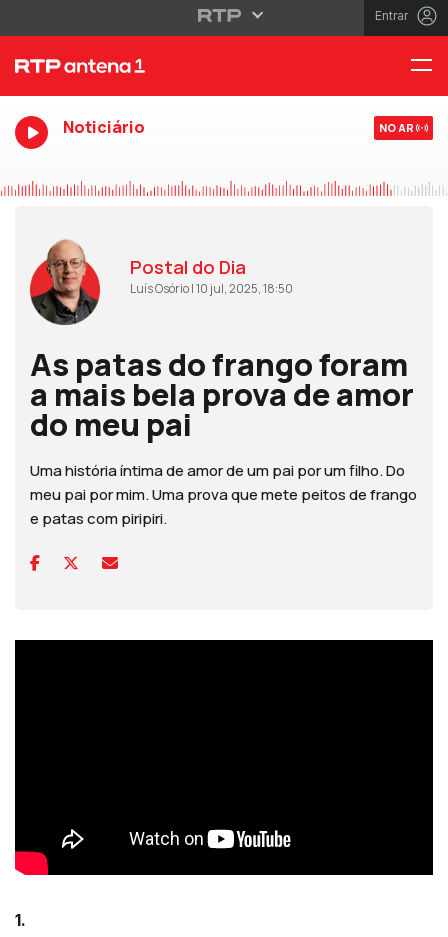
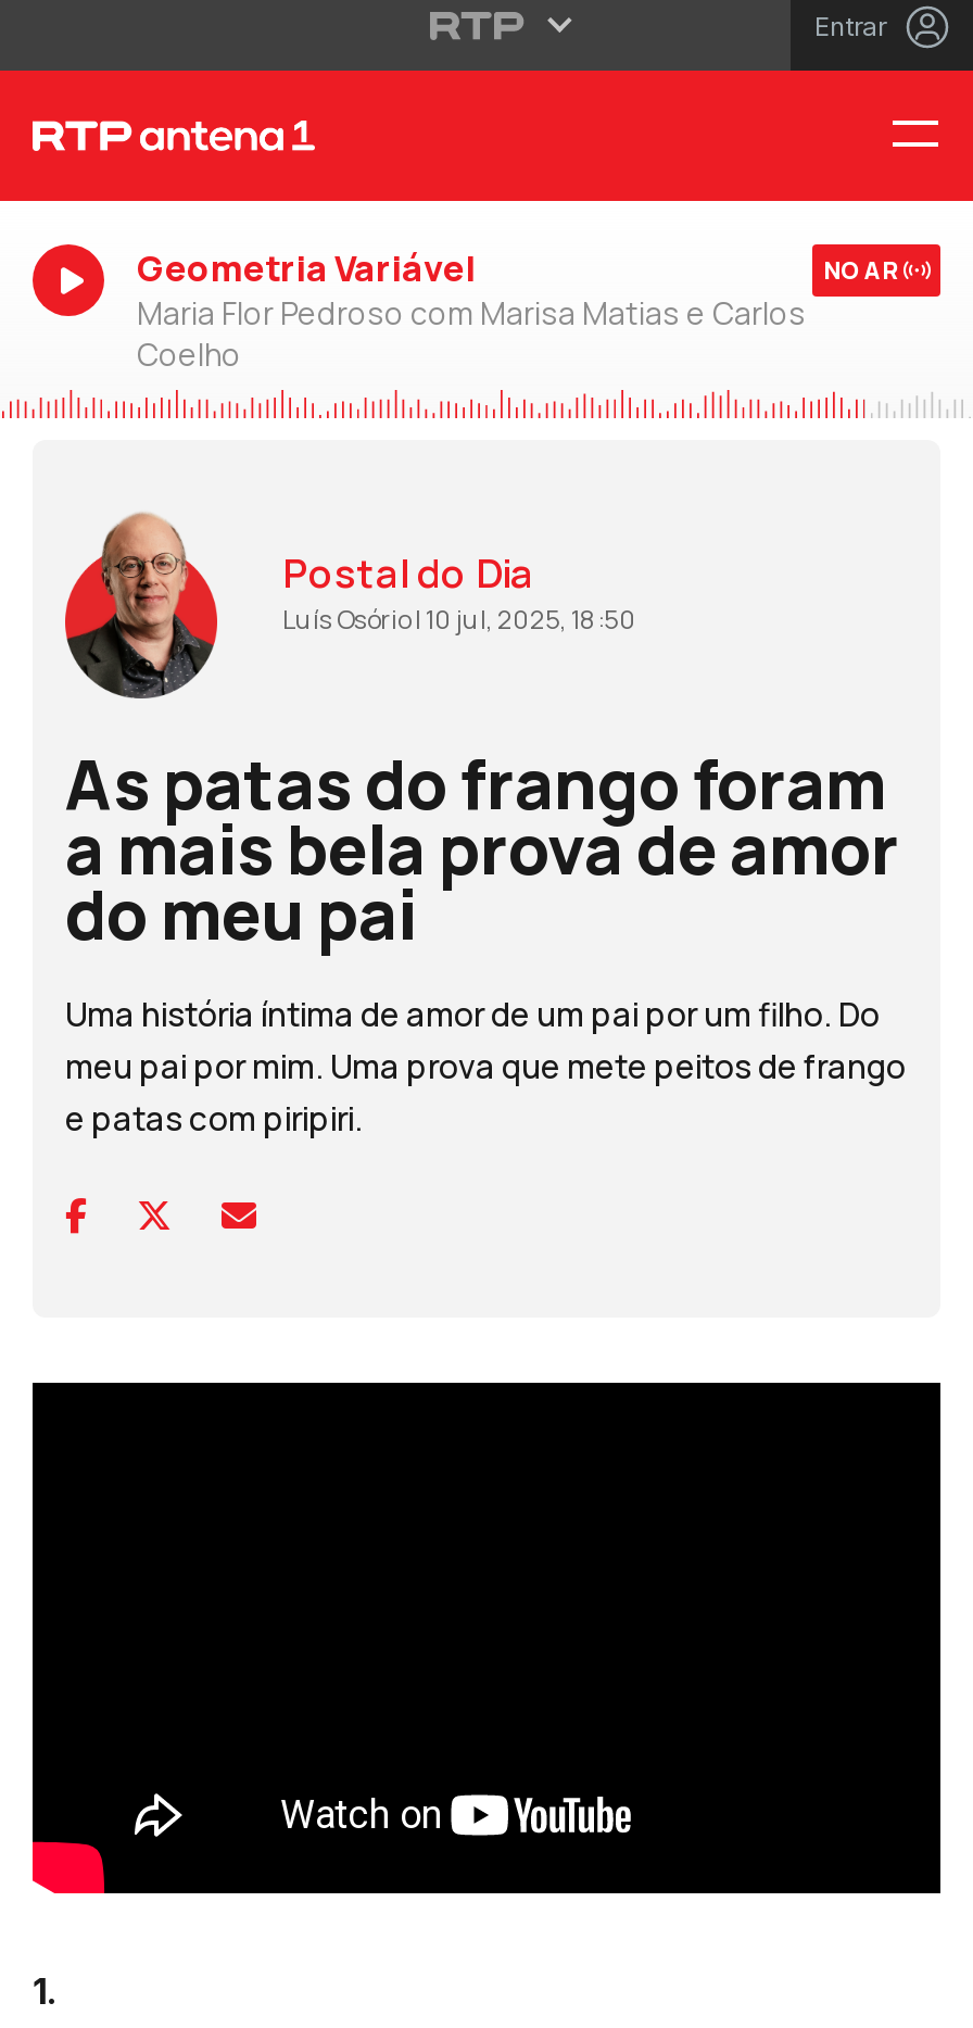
- Noticiário
+ Geometria Variável
+ Maria Flor Pedroso com Marisa Matias e Carlos
+ Coelho
